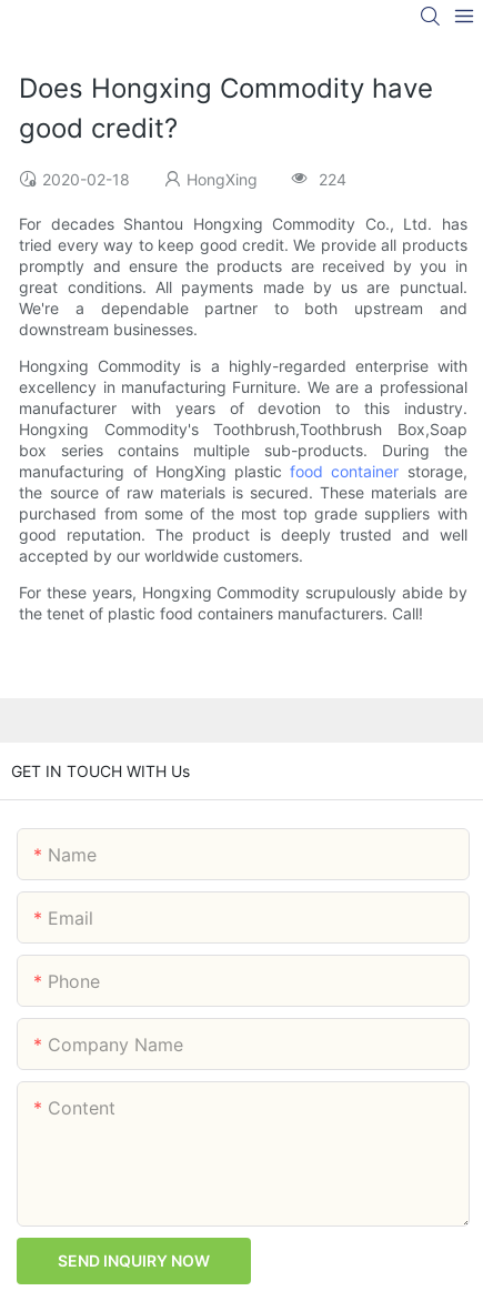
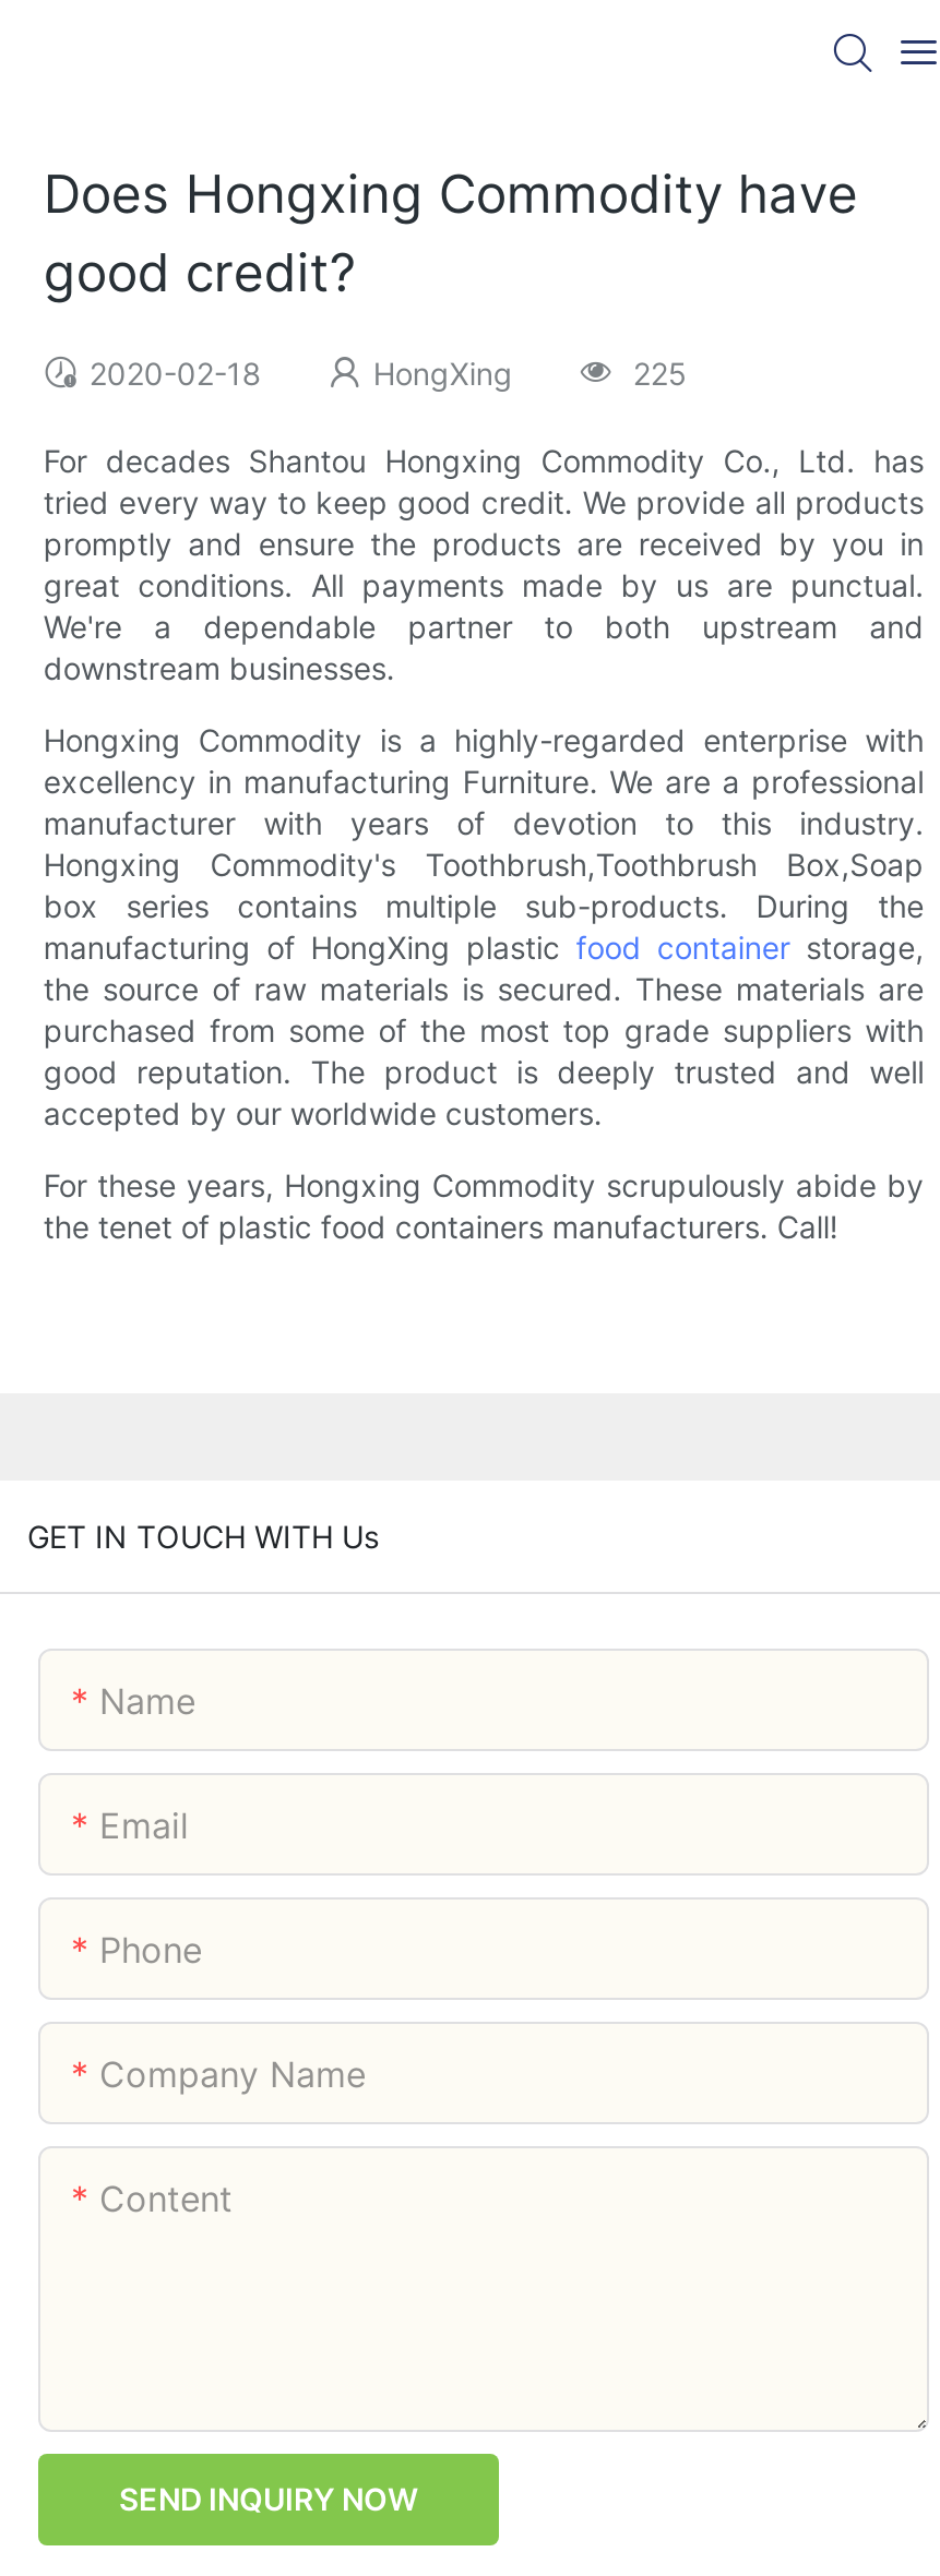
- 224
+ 225
